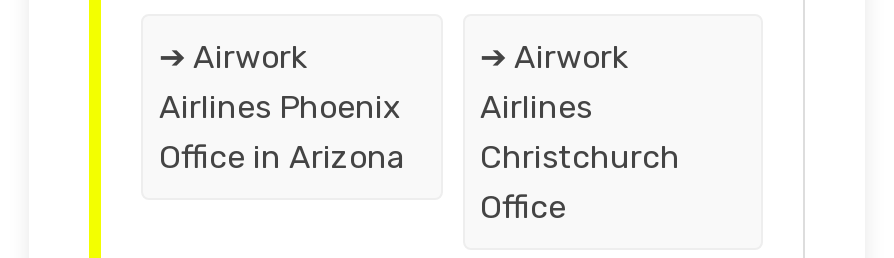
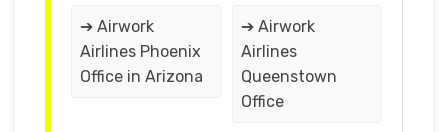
- Christchurch
+ Queenstown
